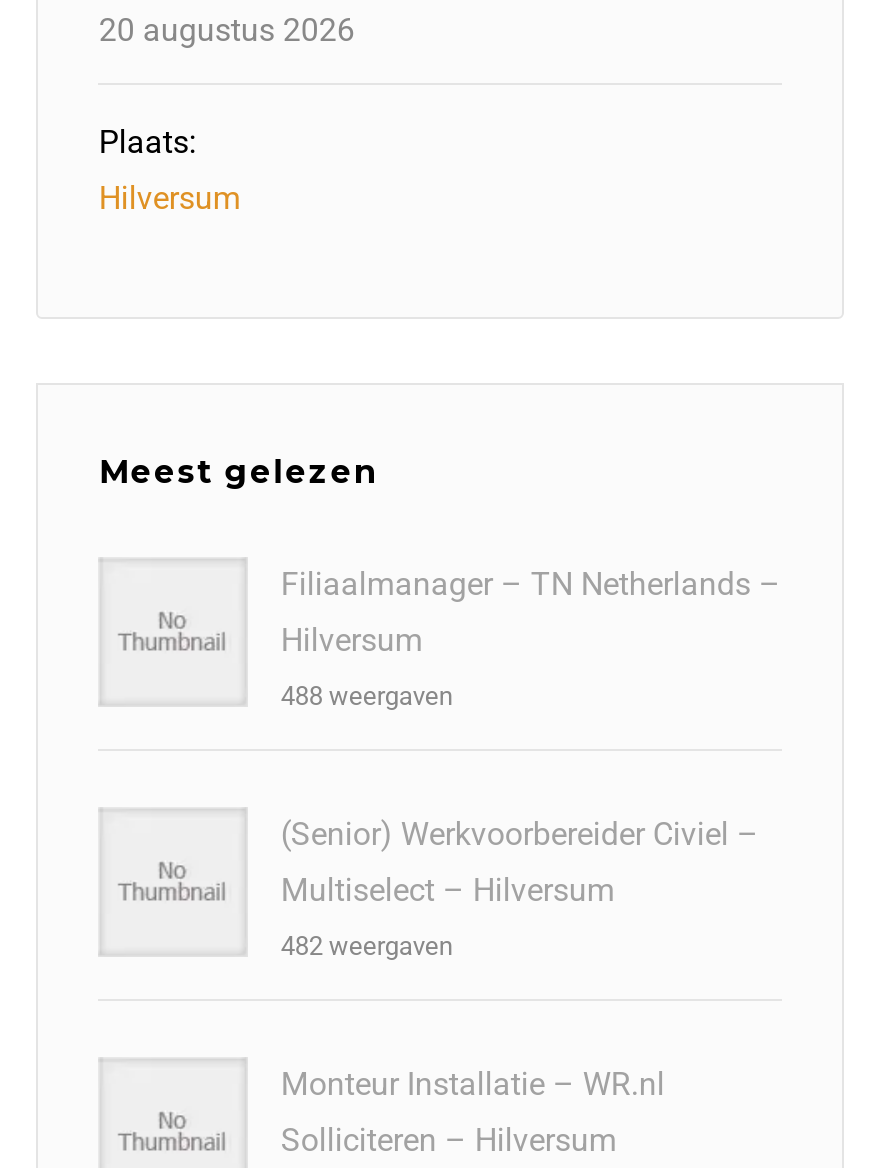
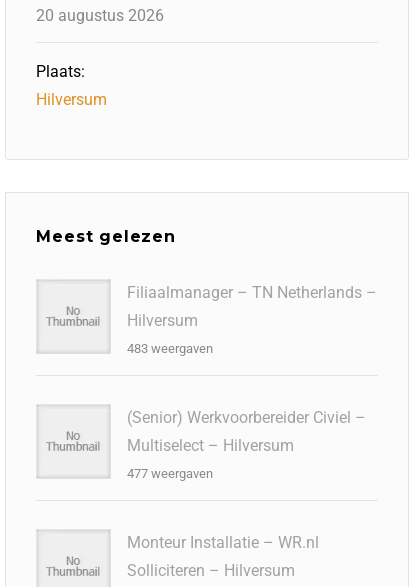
- 488 weergaven
+ 483 weergaven

- 482 weergaven
+ 477 weergaven
